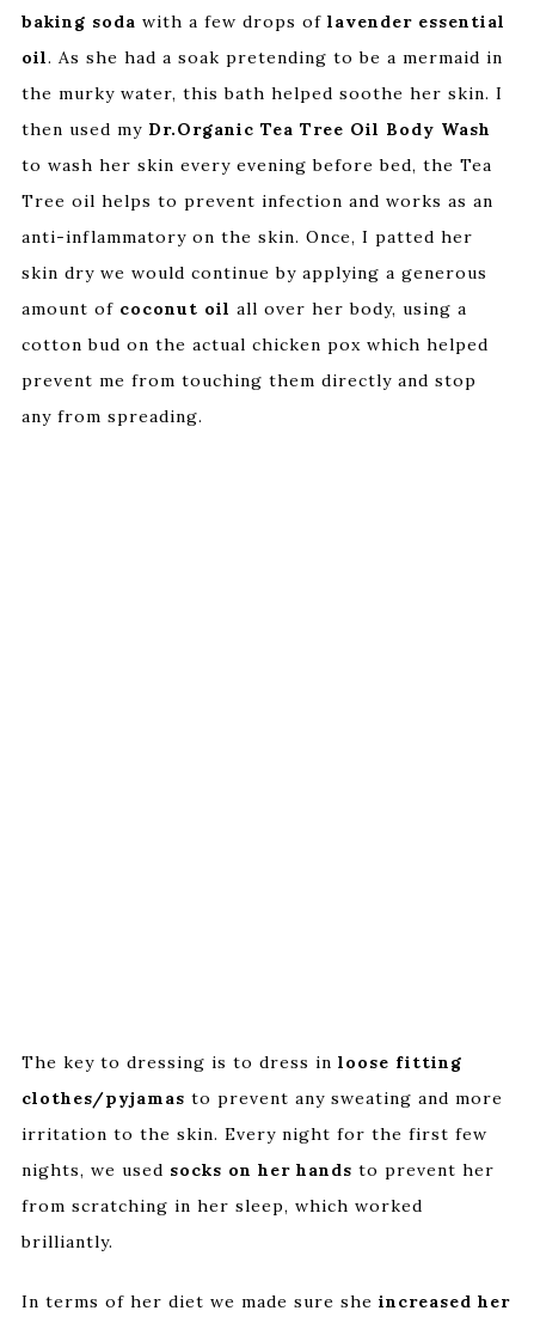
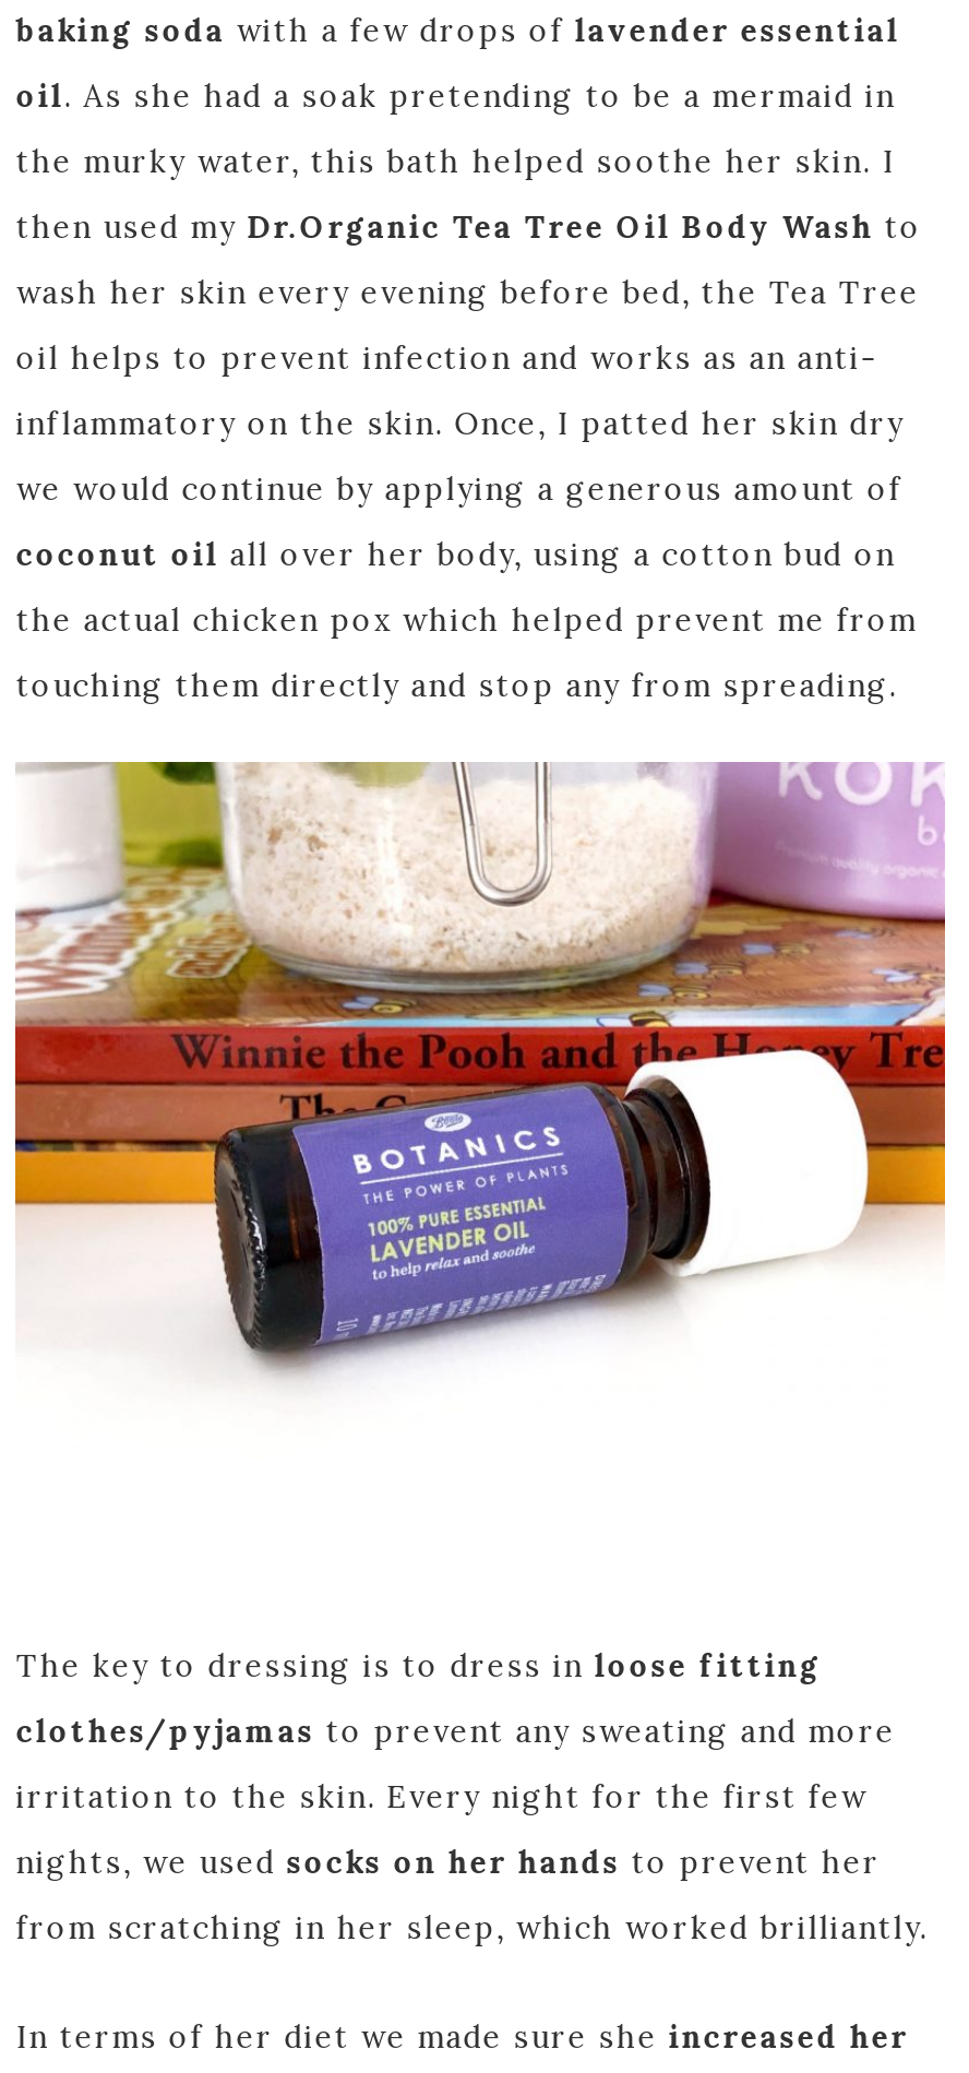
+ [image]
